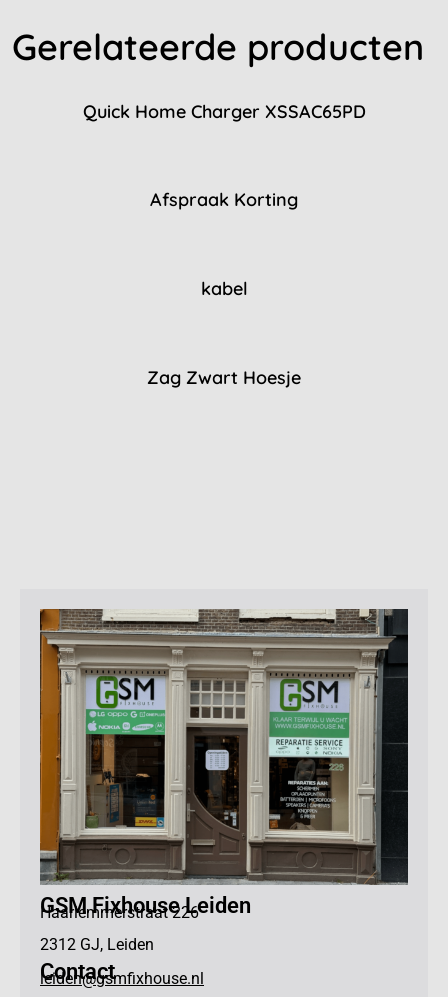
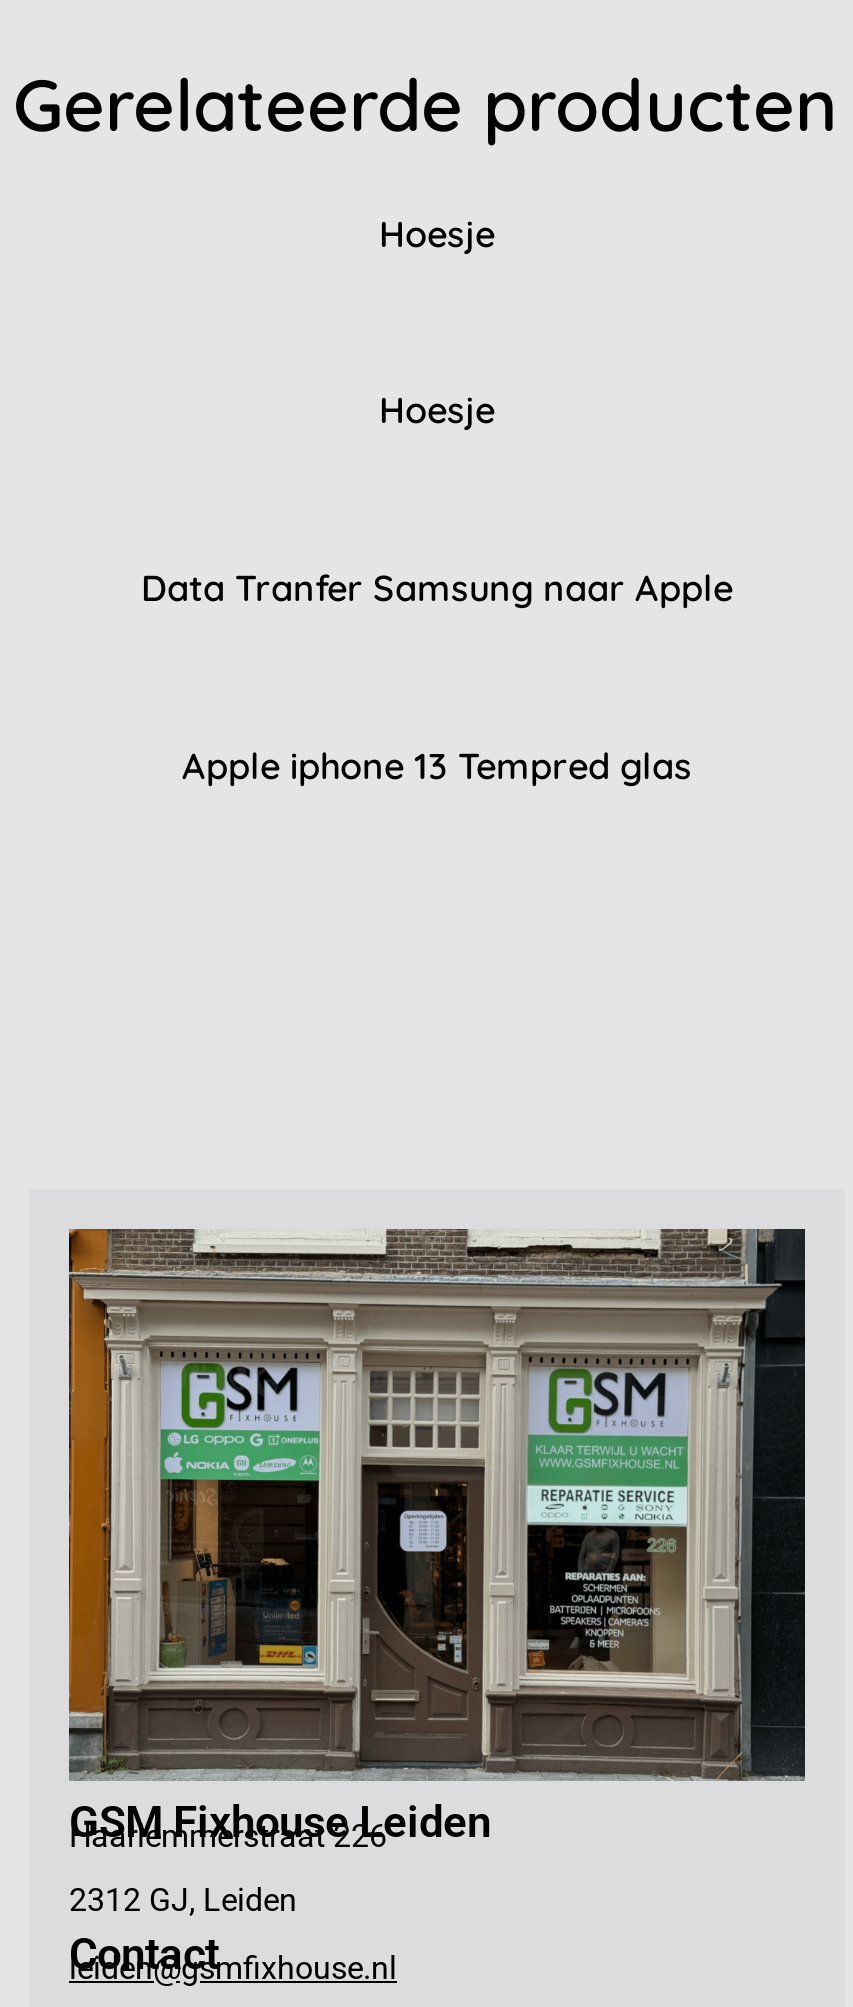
- Quick Home Charger XSSAC65PD
+ Hoesje

- Afspraak Korting
+ Hoesje

- kabel
+ Data Tranfer Samsung naar Apple

- Zag Zwart Hoesje
+ Apple iphone 13 Tempred glas
